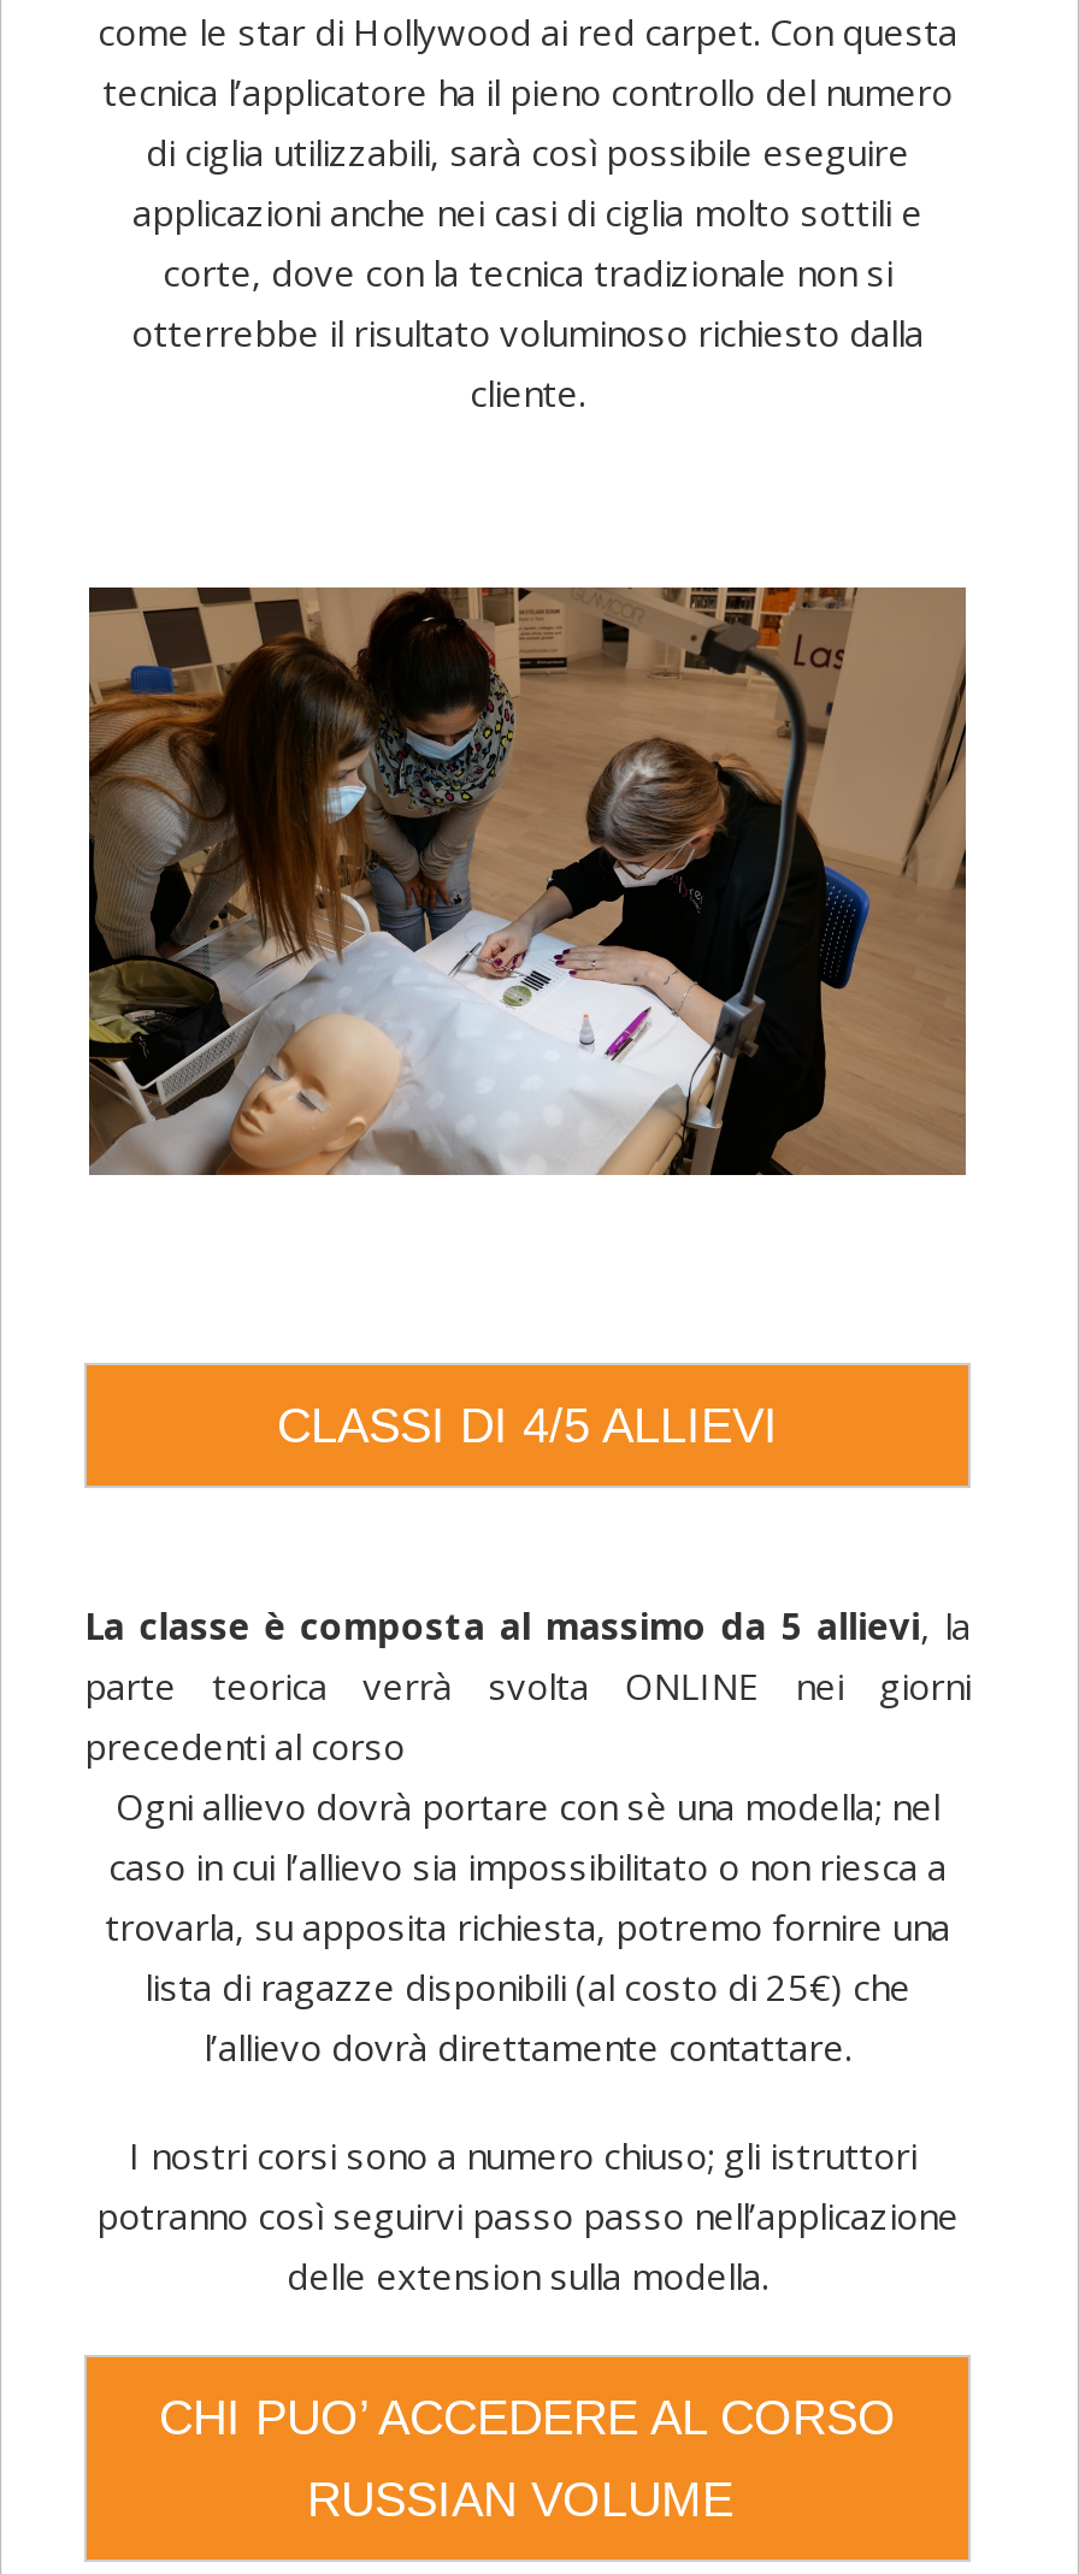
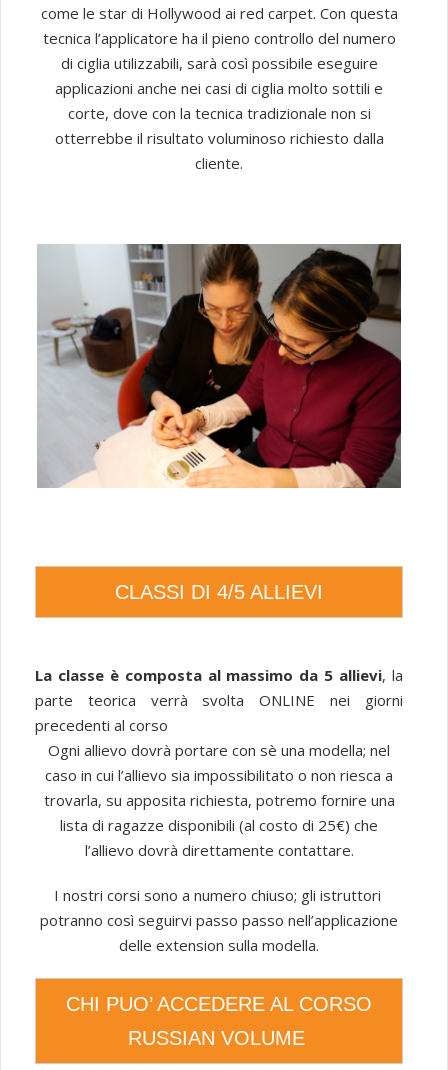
- [image]
+ [image]
